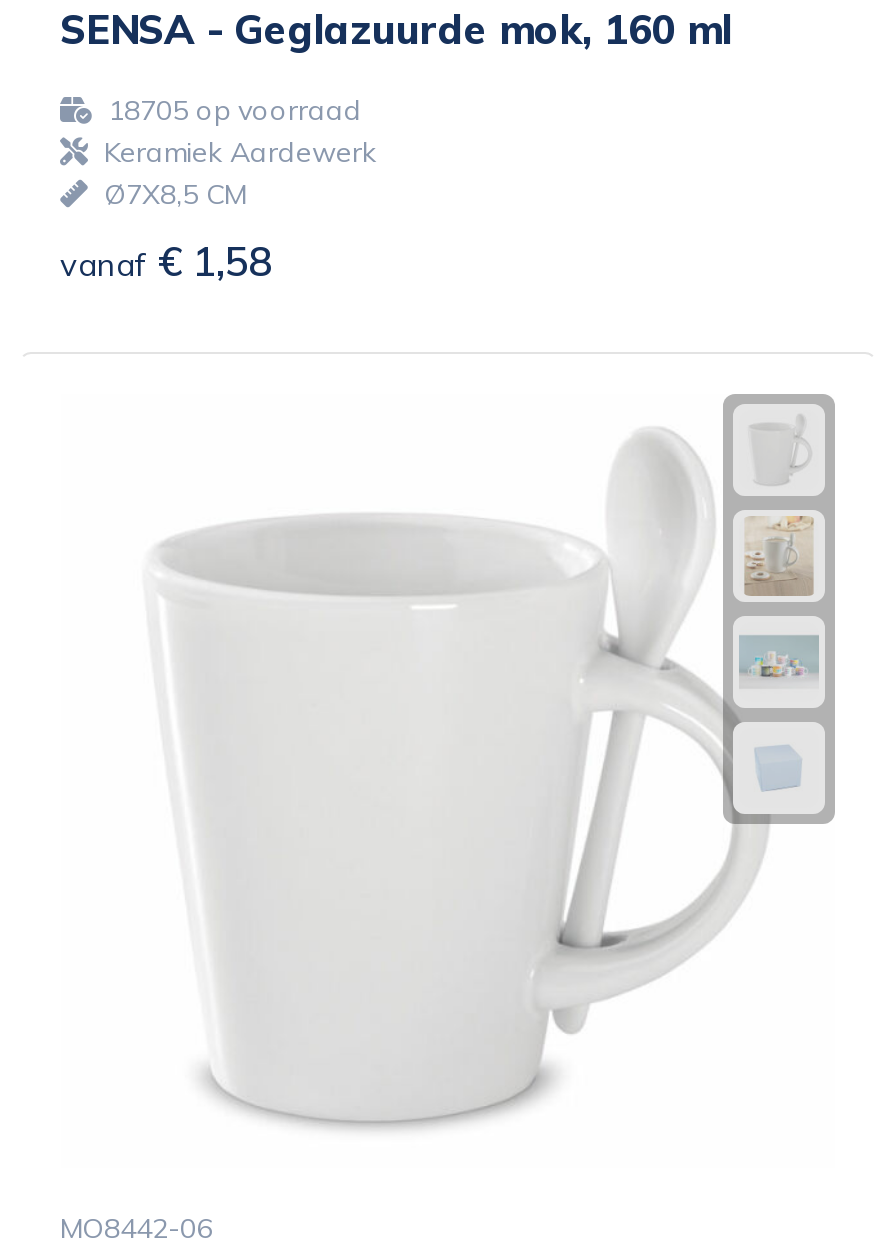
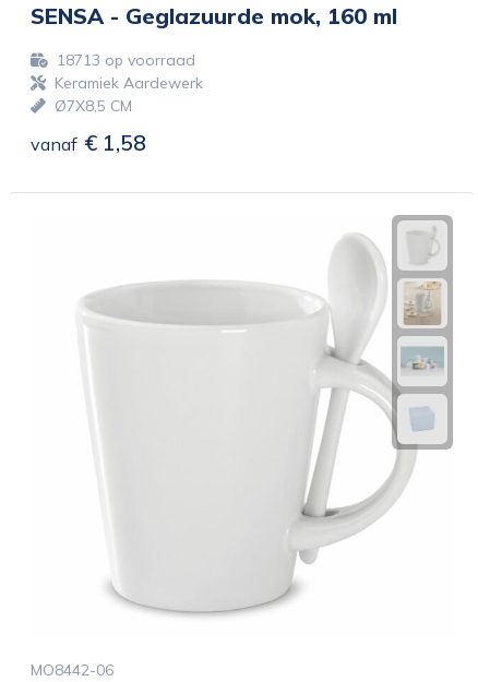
- 18705 op voorraad
+ 18713 op voorraad
